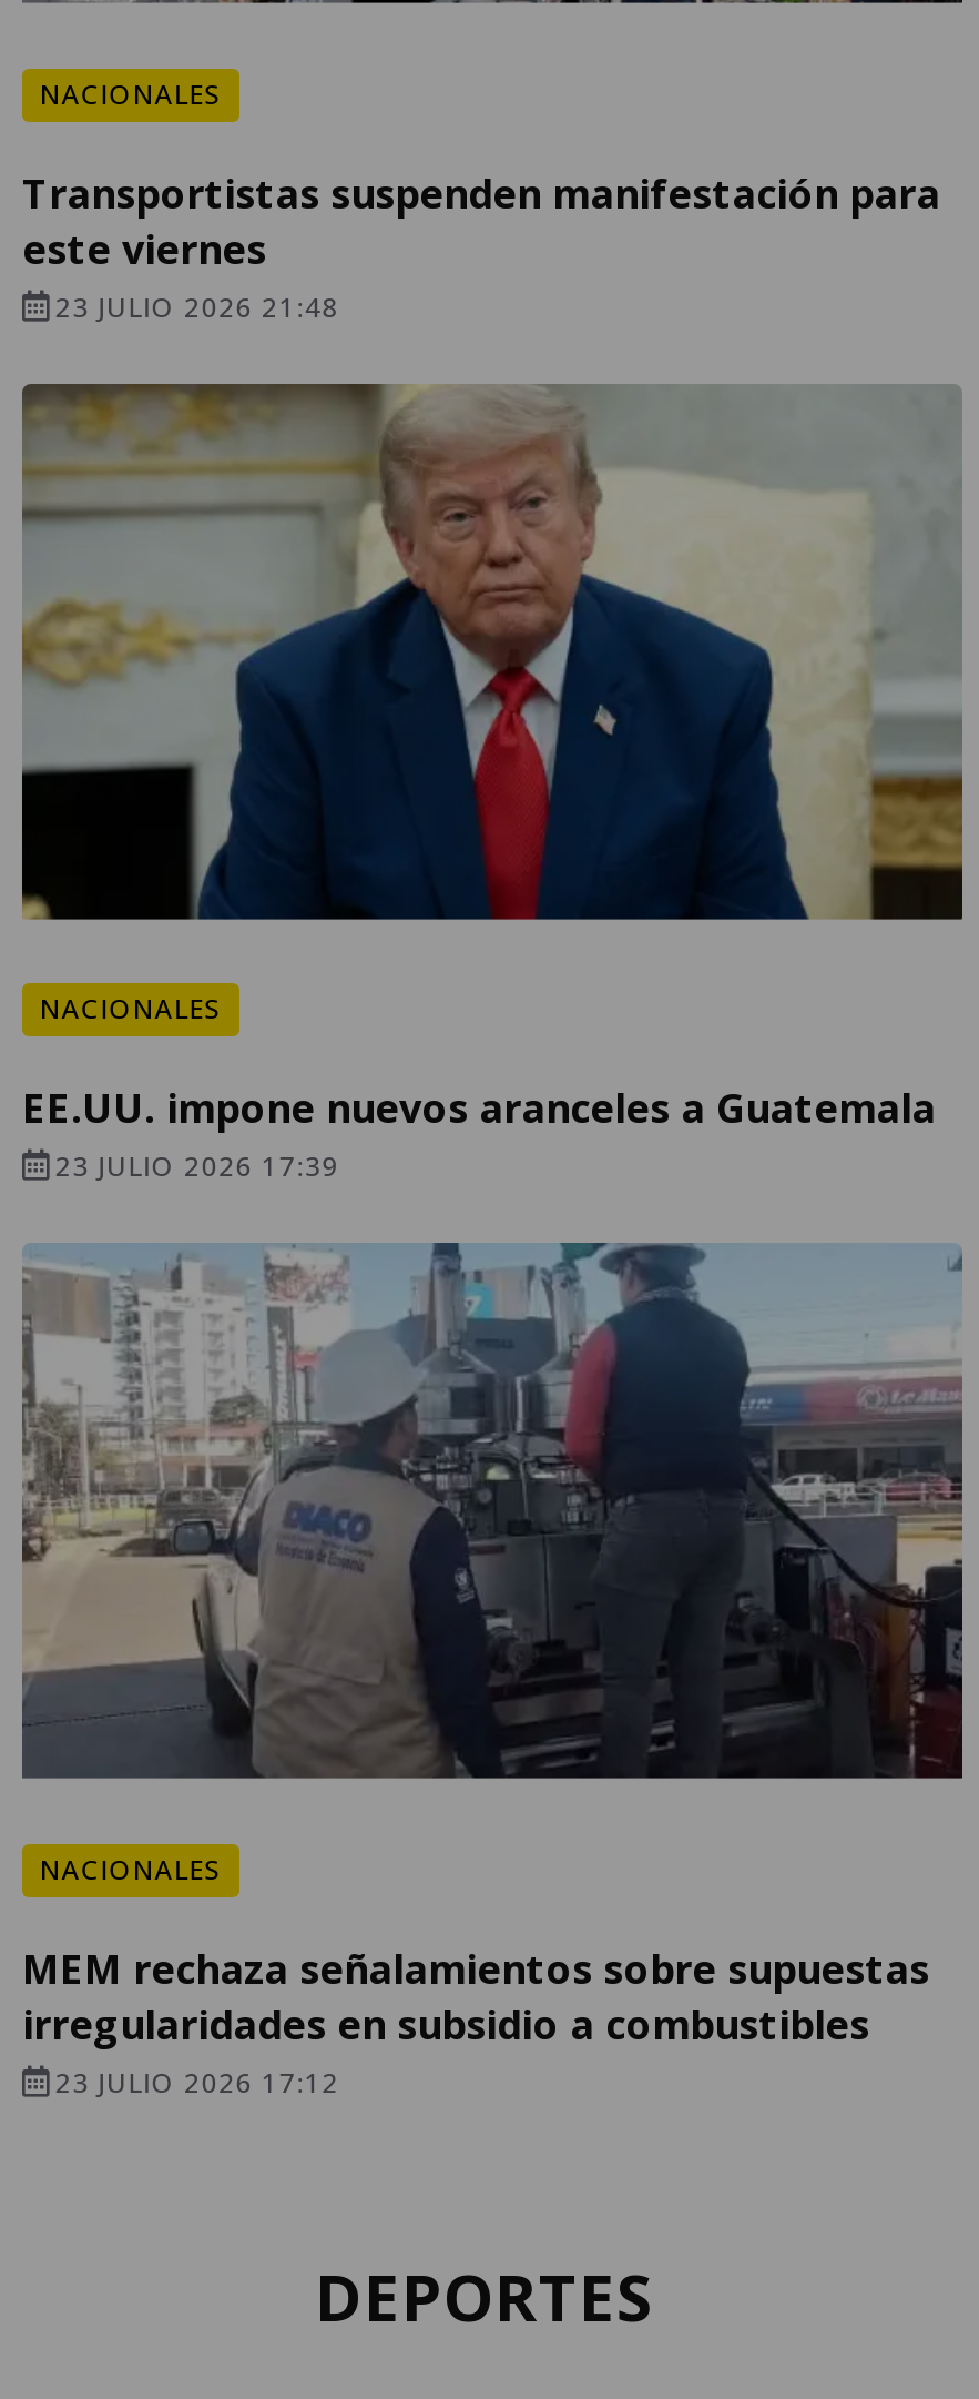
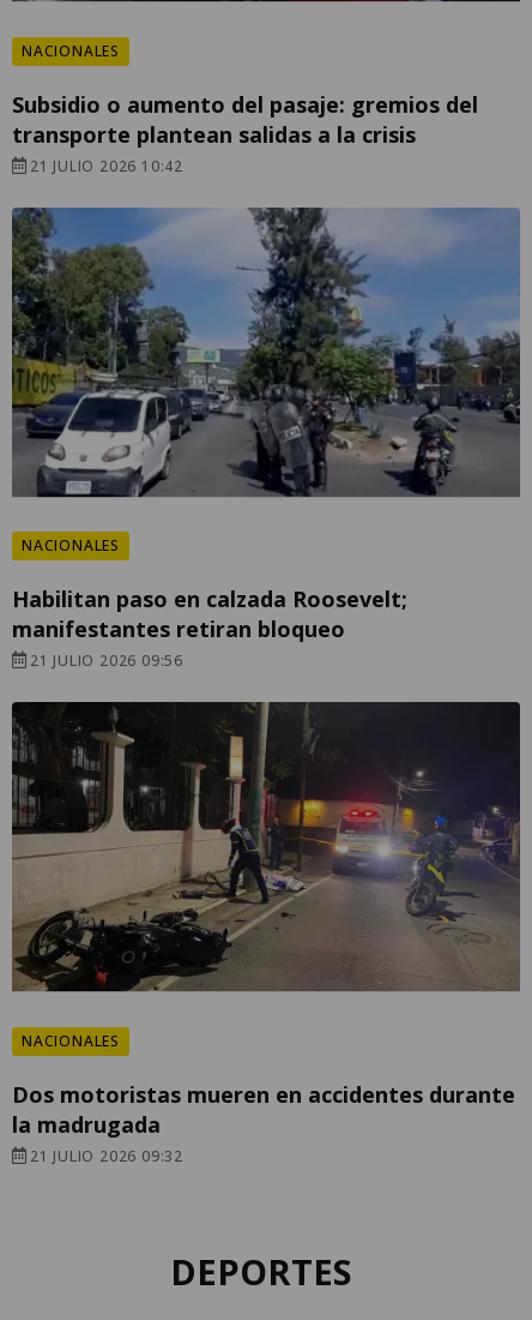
- Transportistas suspenden manifestación para
- este viernes
- 23 JULIO 2026 21:48
+ Subsidio o aumento del pasaje: gremios del
+ transporte plantean salidas a la crisis
+ 21 JULIO 2026 10:42

- [image]
+ [image]

- EE.UU. impone nuevos aranceles a Guatemala
- 23 JULIO 2026 17:39
+ Habilitan paso en calzada Roosevelt;
+ manifestantes retiran bloqueo
+ 21 JULIO 2026 09:56

- [image]
+ [image]

- MEM rechaza señalamientos sobre supuestas
- irregularidades en subsidio a combustibles
- 23 JULIO 2026 17:12
+ Dos motoristas mueren en accidentes durante
+ la madrugada
+ 21 JULIO 2026 09:32
